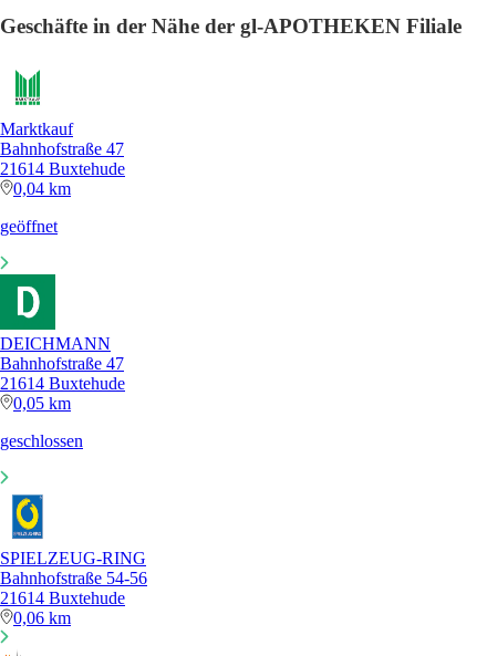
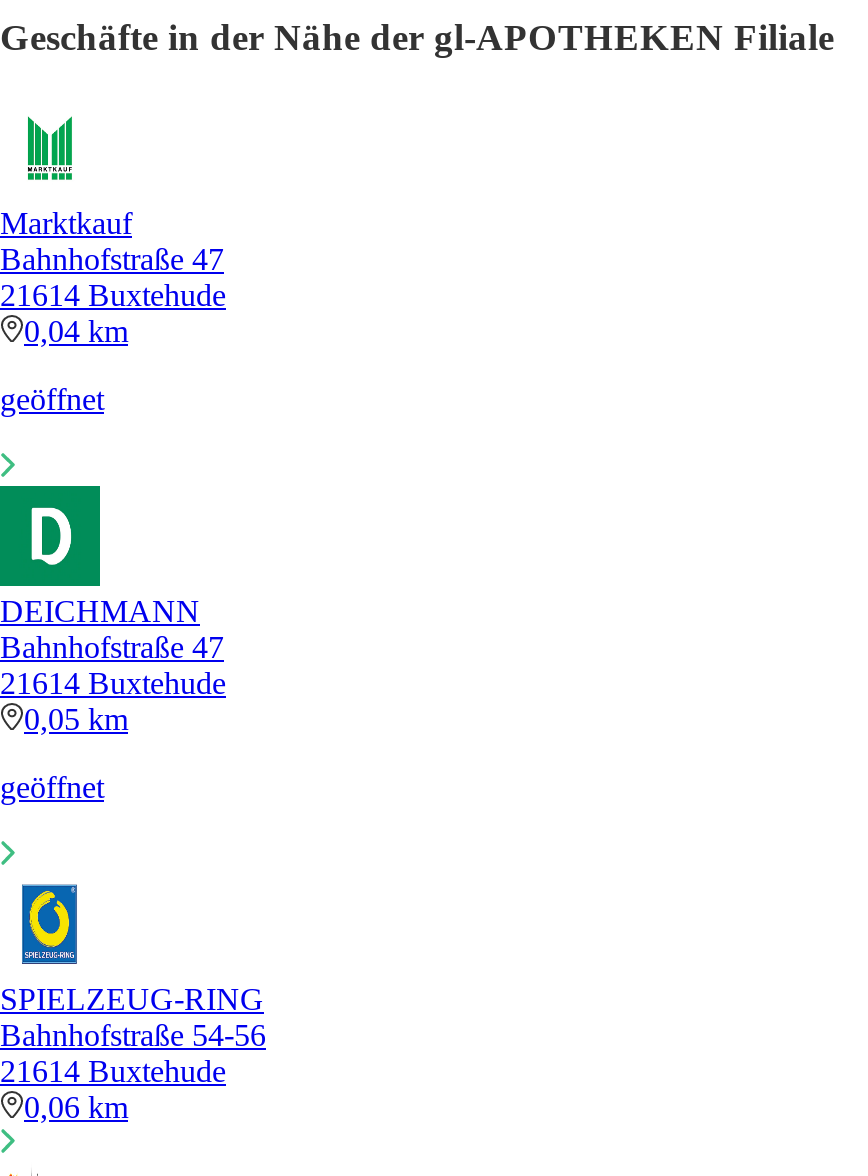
- geschlossen
+ geöffnet
